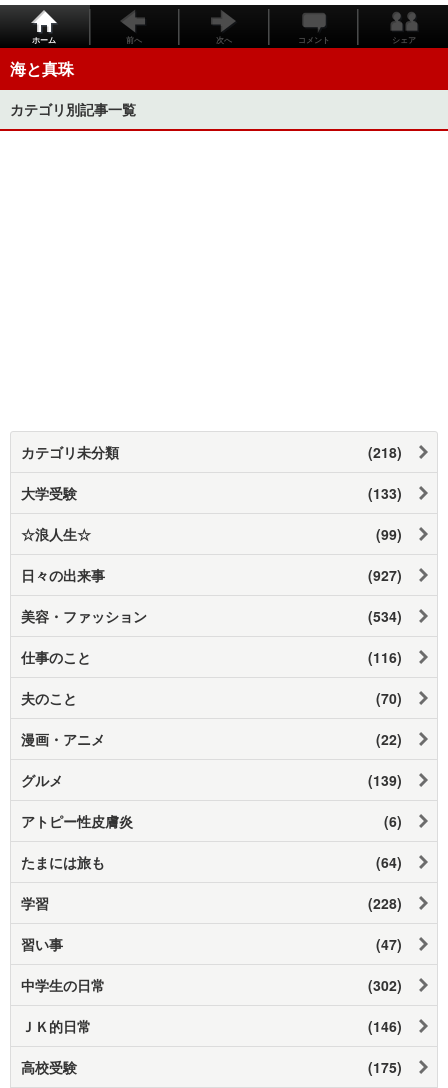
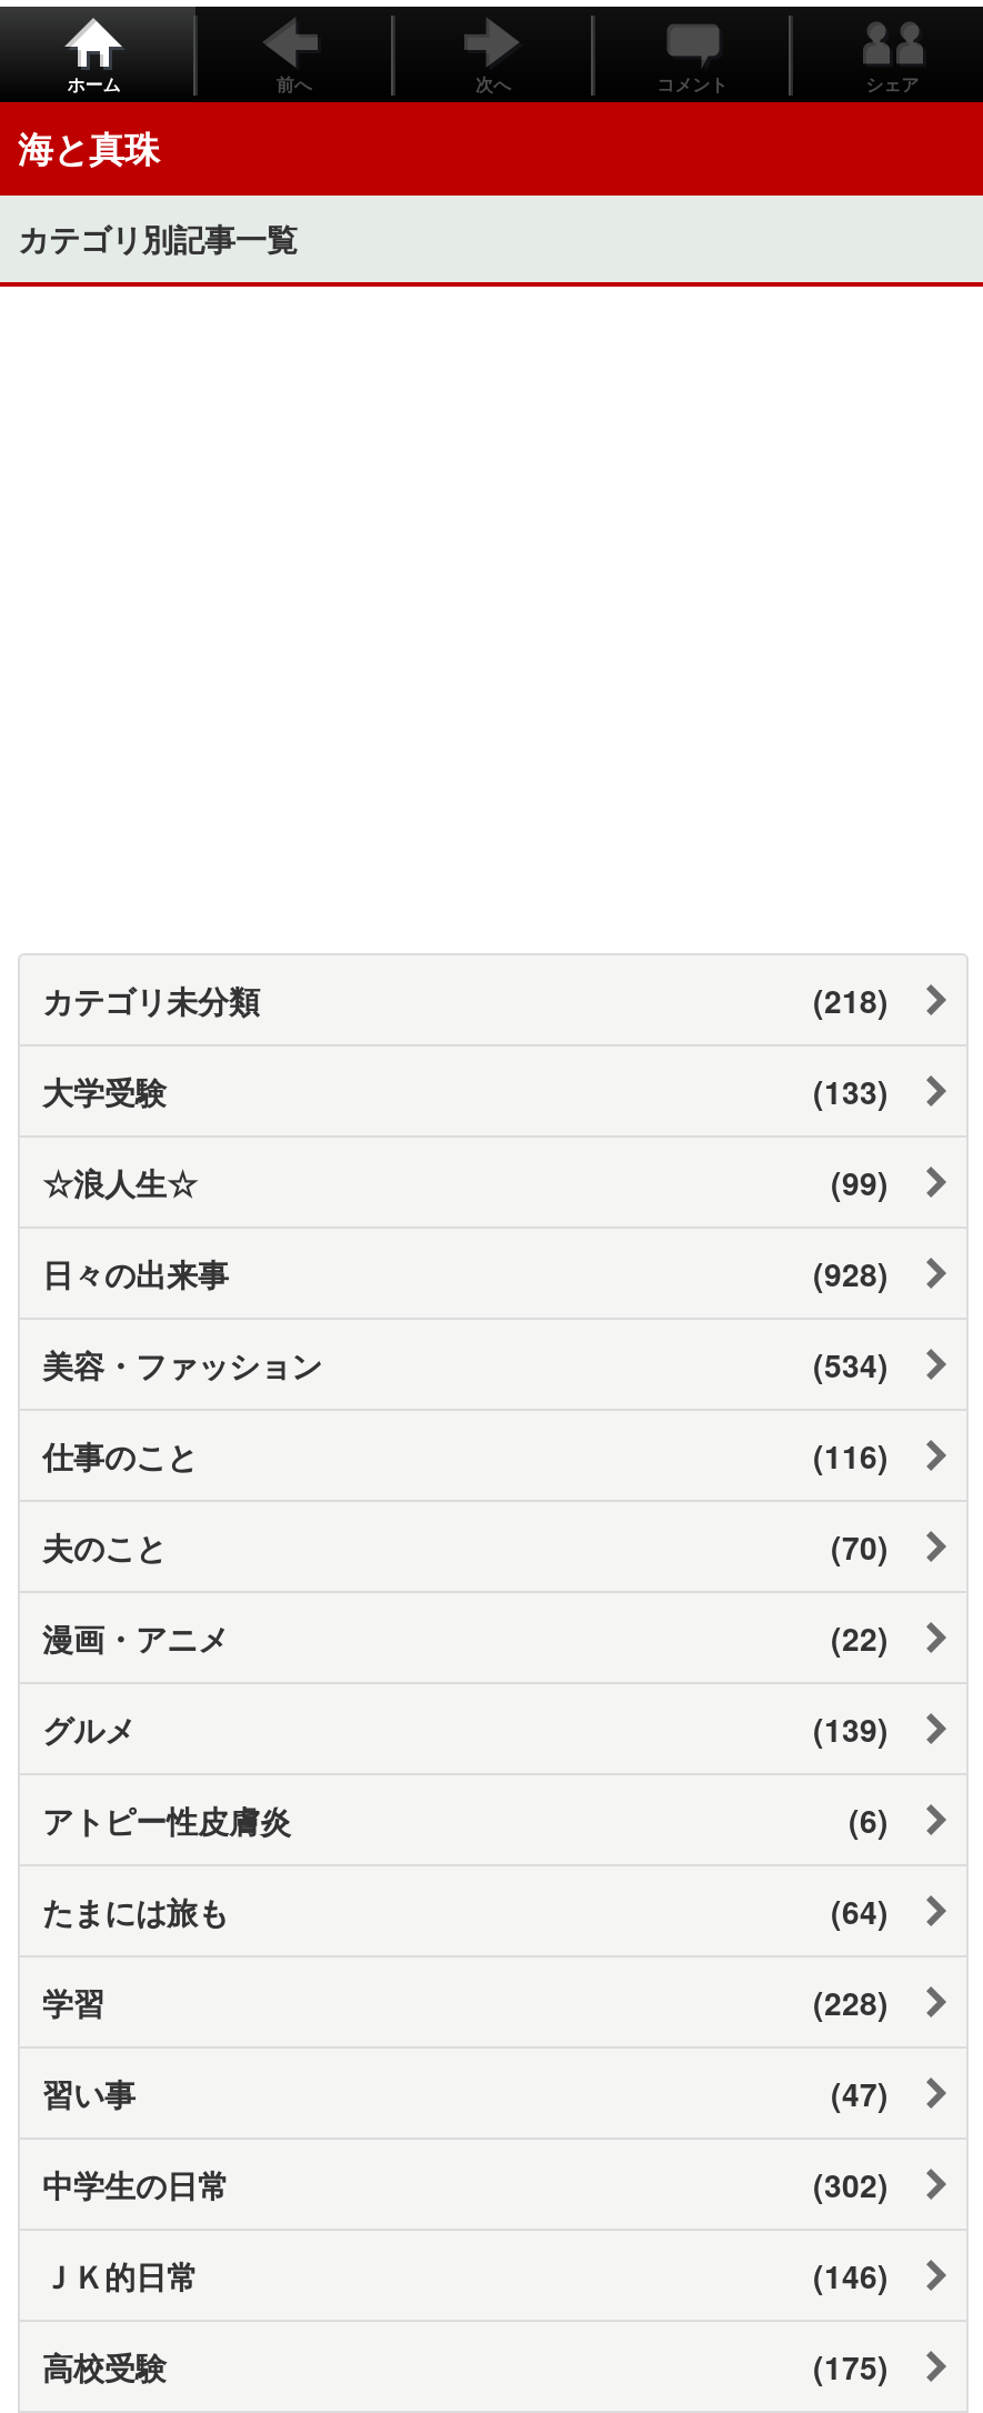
- (927)
+ (928)
